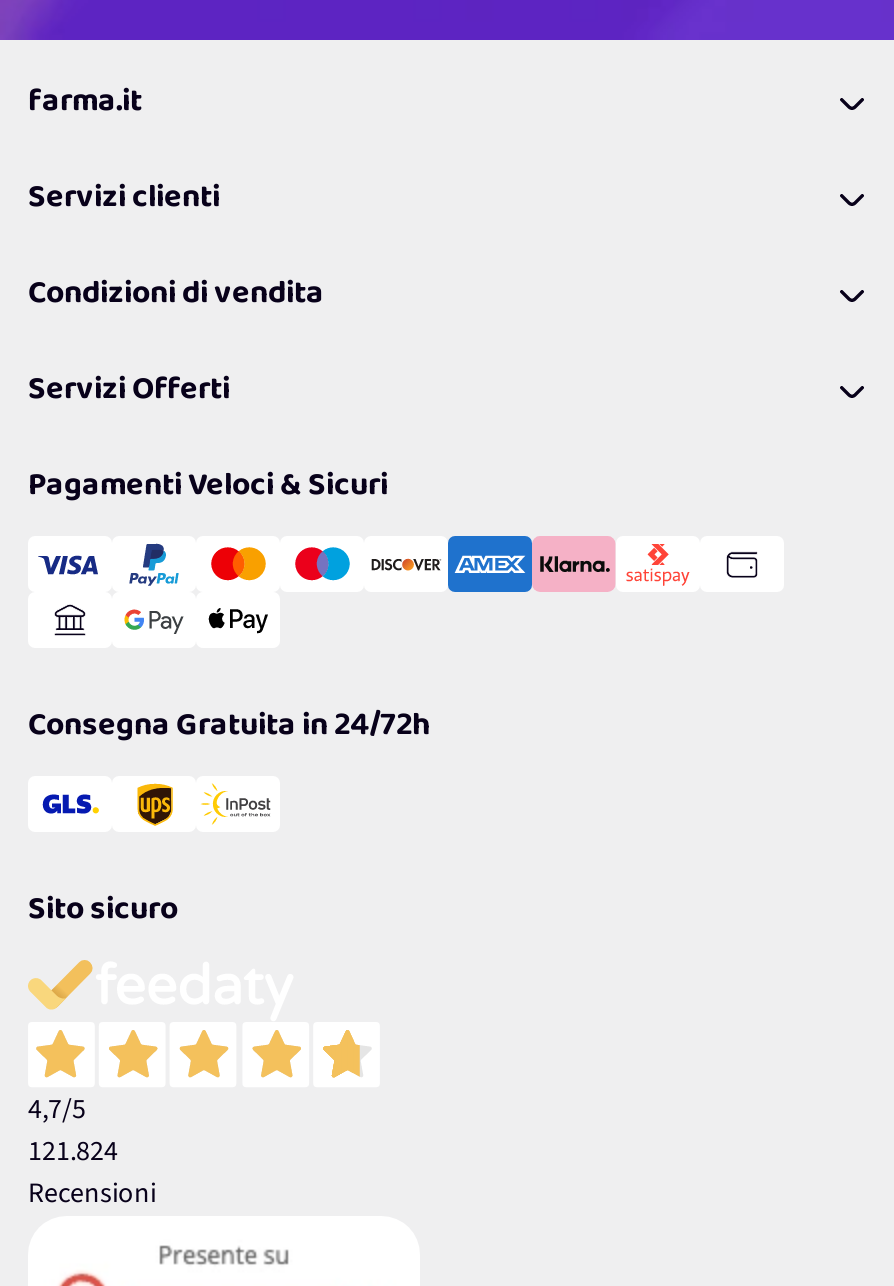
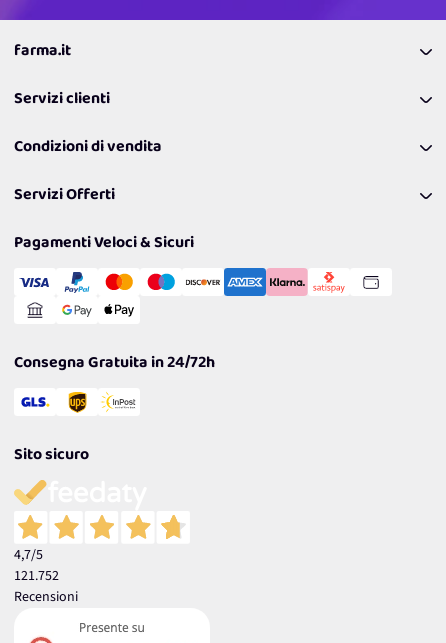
- 121.824
+ 121.752
